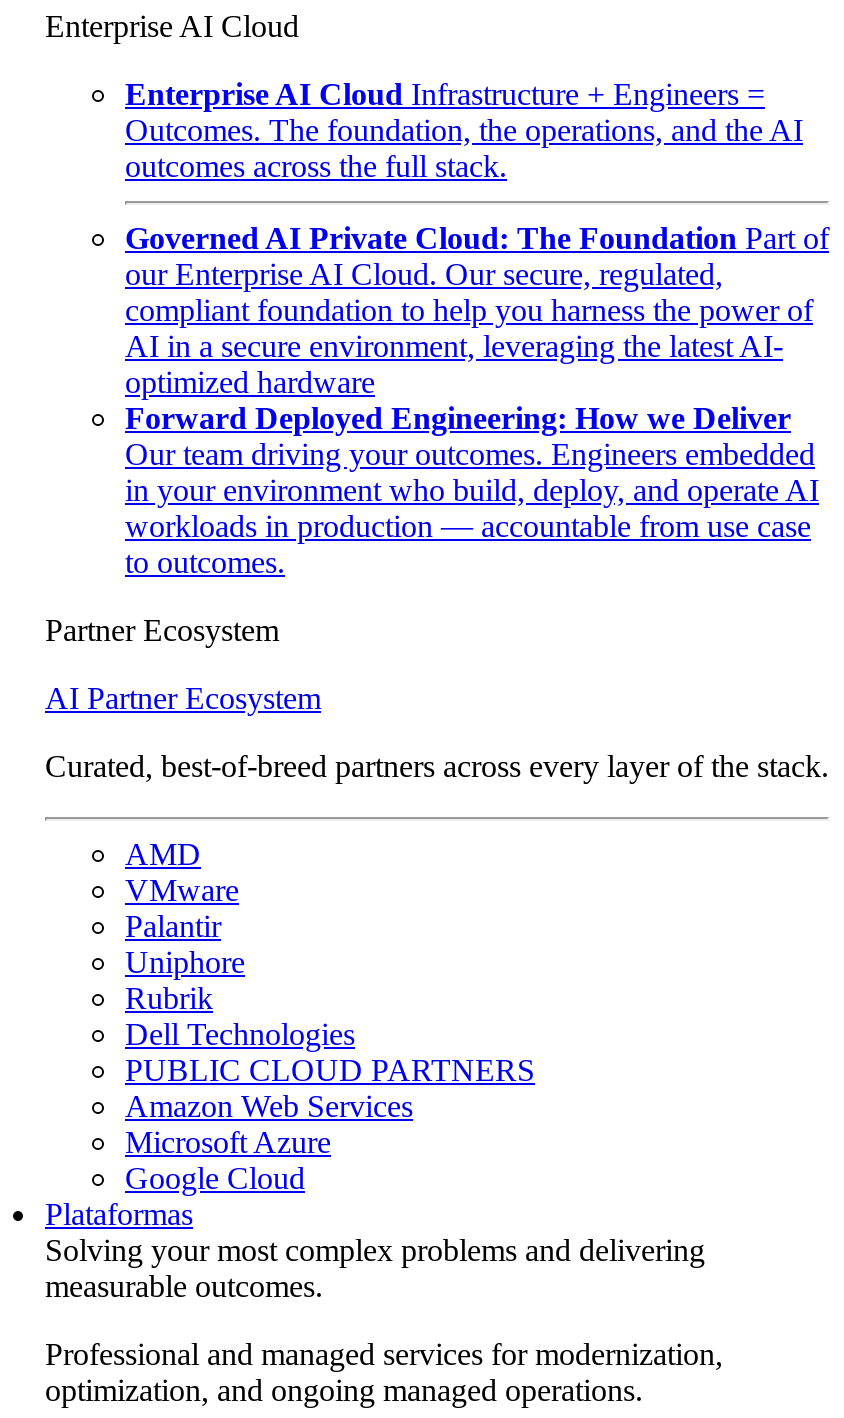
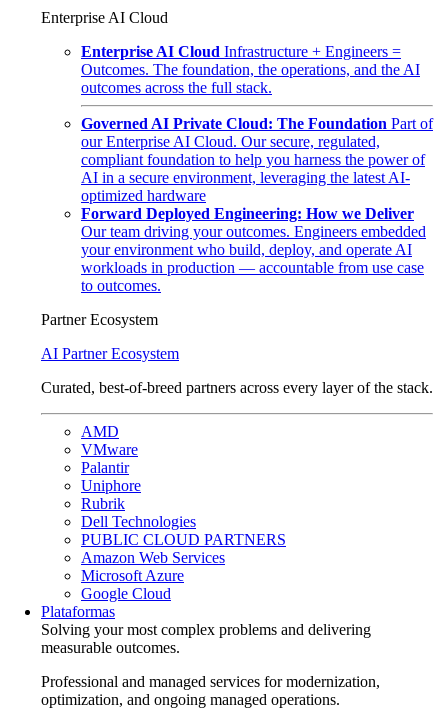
- in your environment who build, deploy, and operate AI
+ your environment who build, deploy, and operate AI
